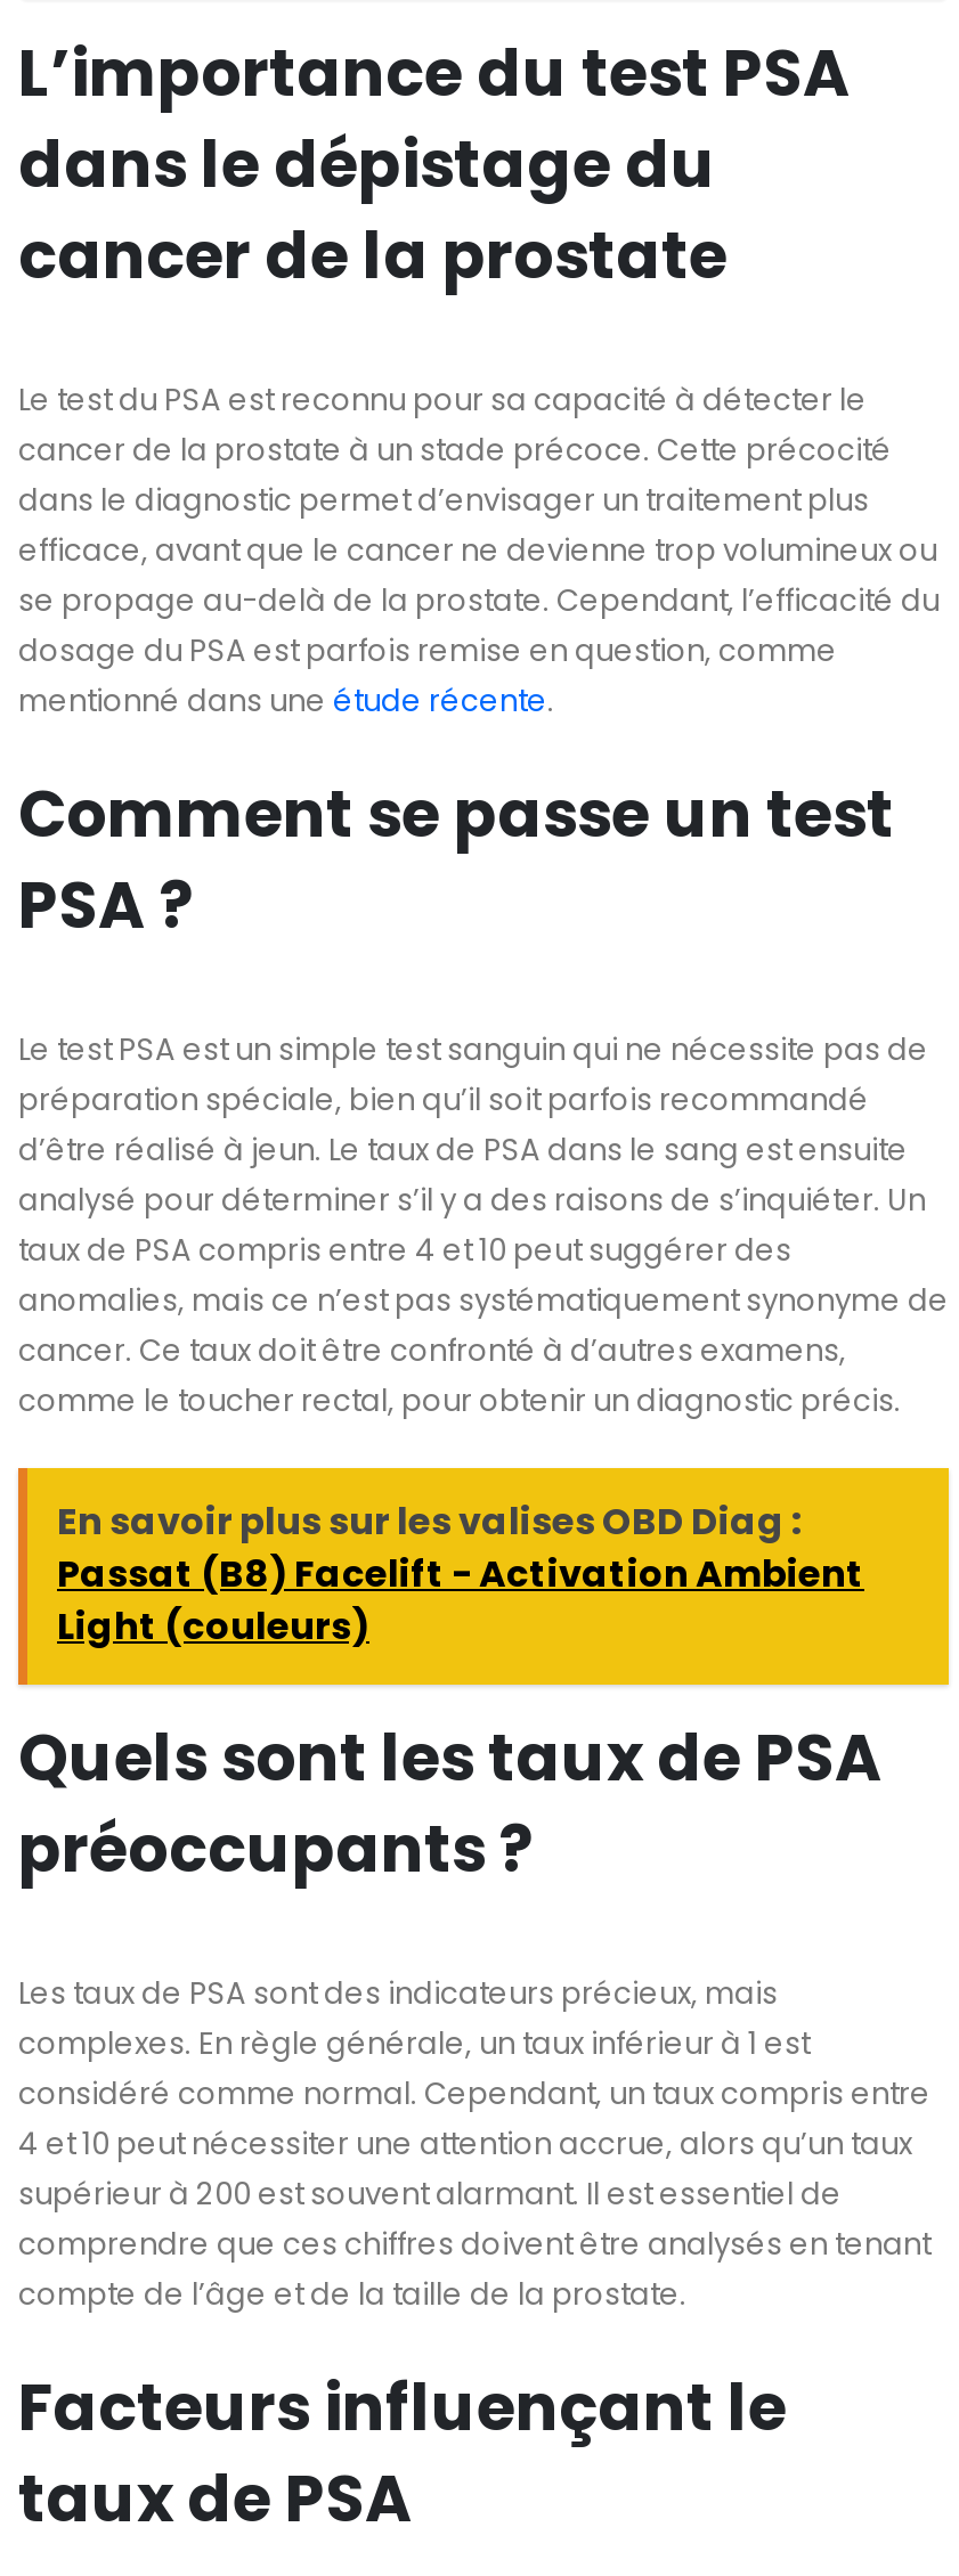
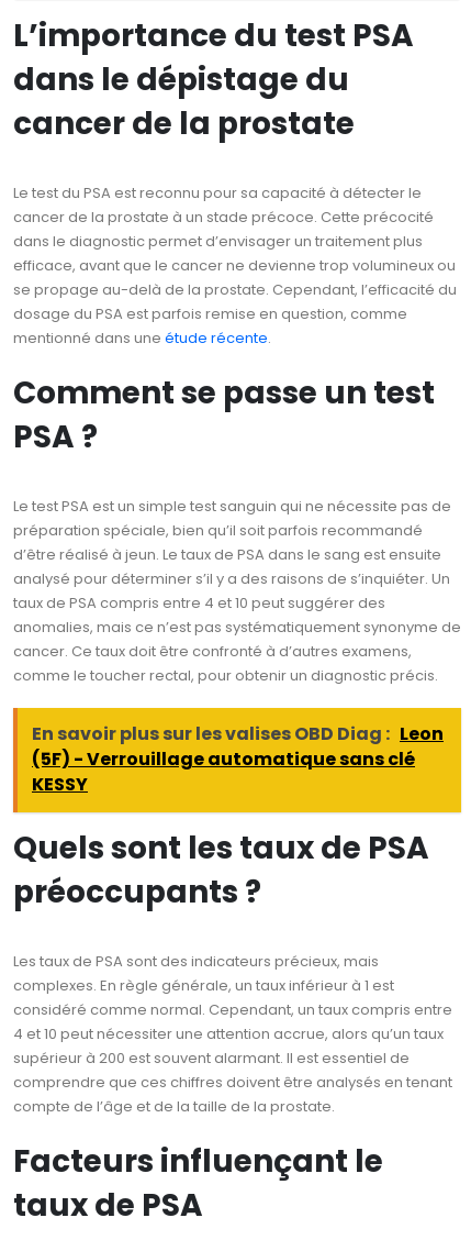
- En savoir plus sur les valises OBD Diag :
- Passat (B8) Facelift - Activation Ambient
- Light (couleurs)
+ En savoir plus sur les valises OBD Diag : Leon
+ (5F) - Verrouillage automatique sans clé
+ KESSY
